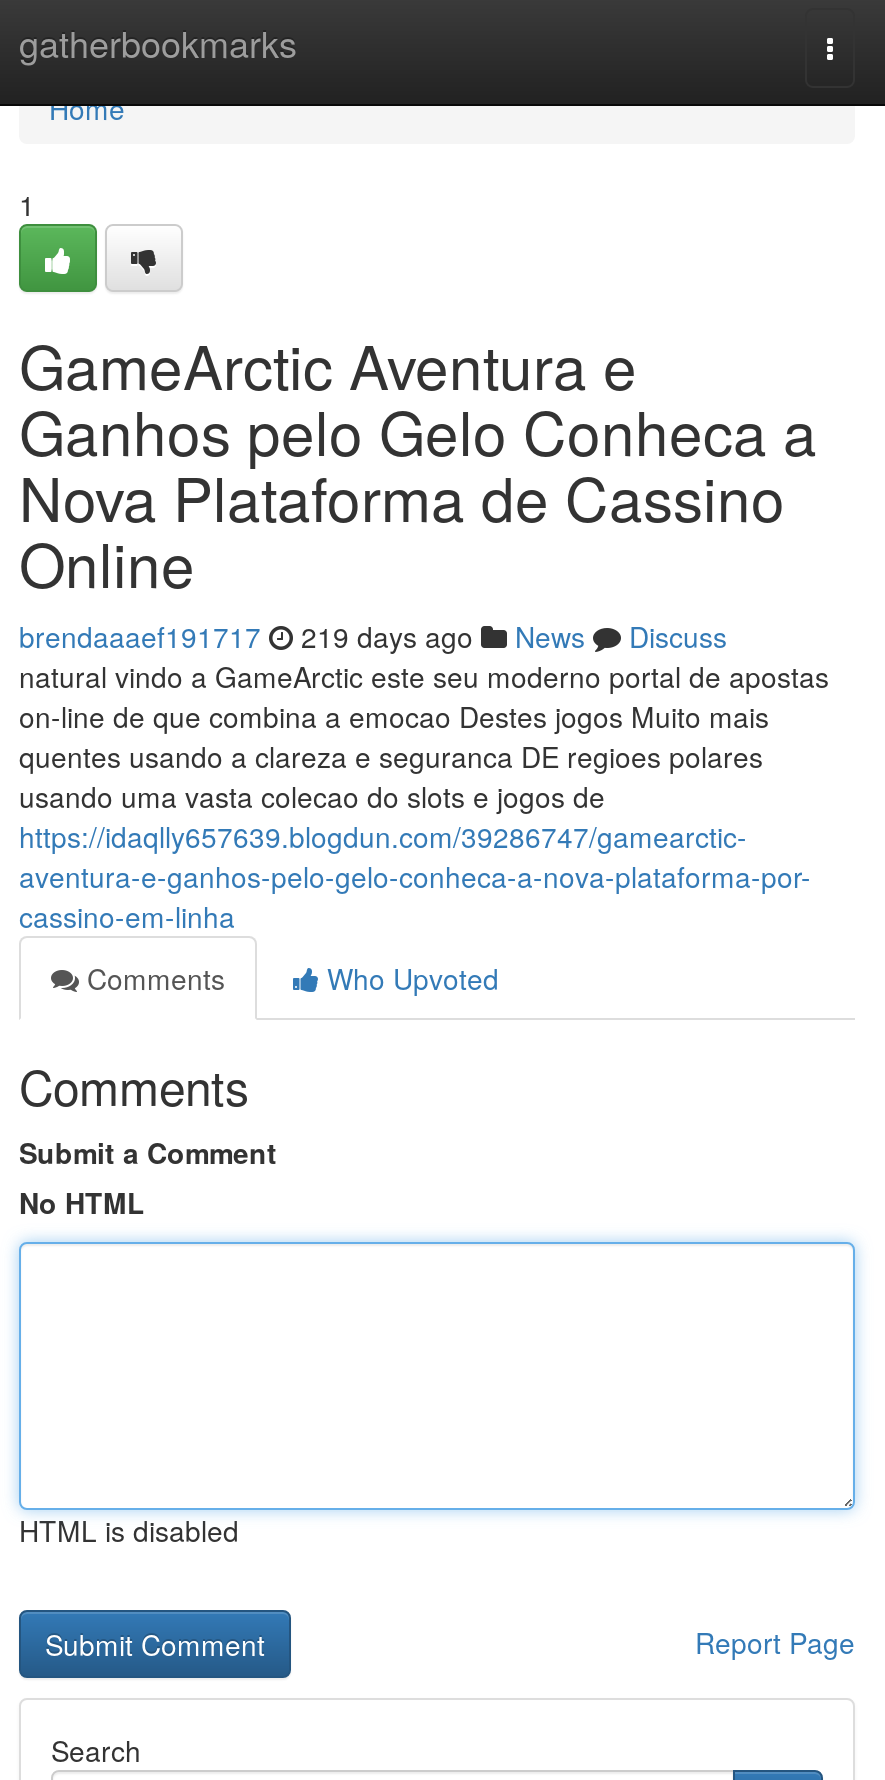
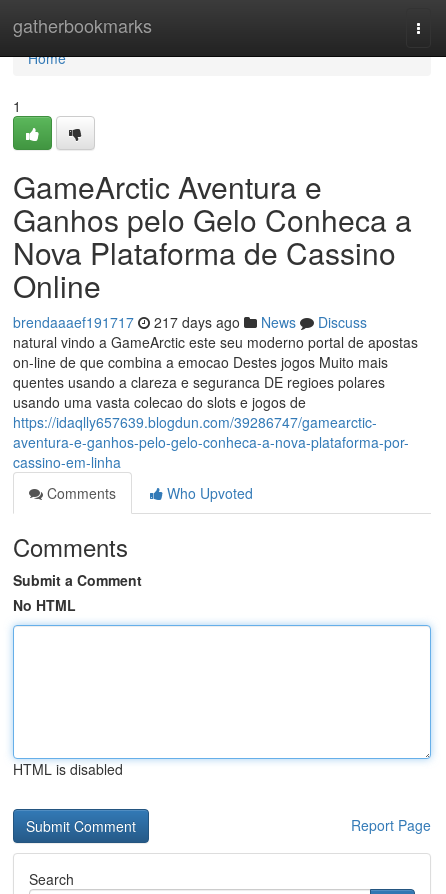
- brendaaaef191717 219 days ago News Discuss
+ brendaaaef191717 217 days ago News Discuss
